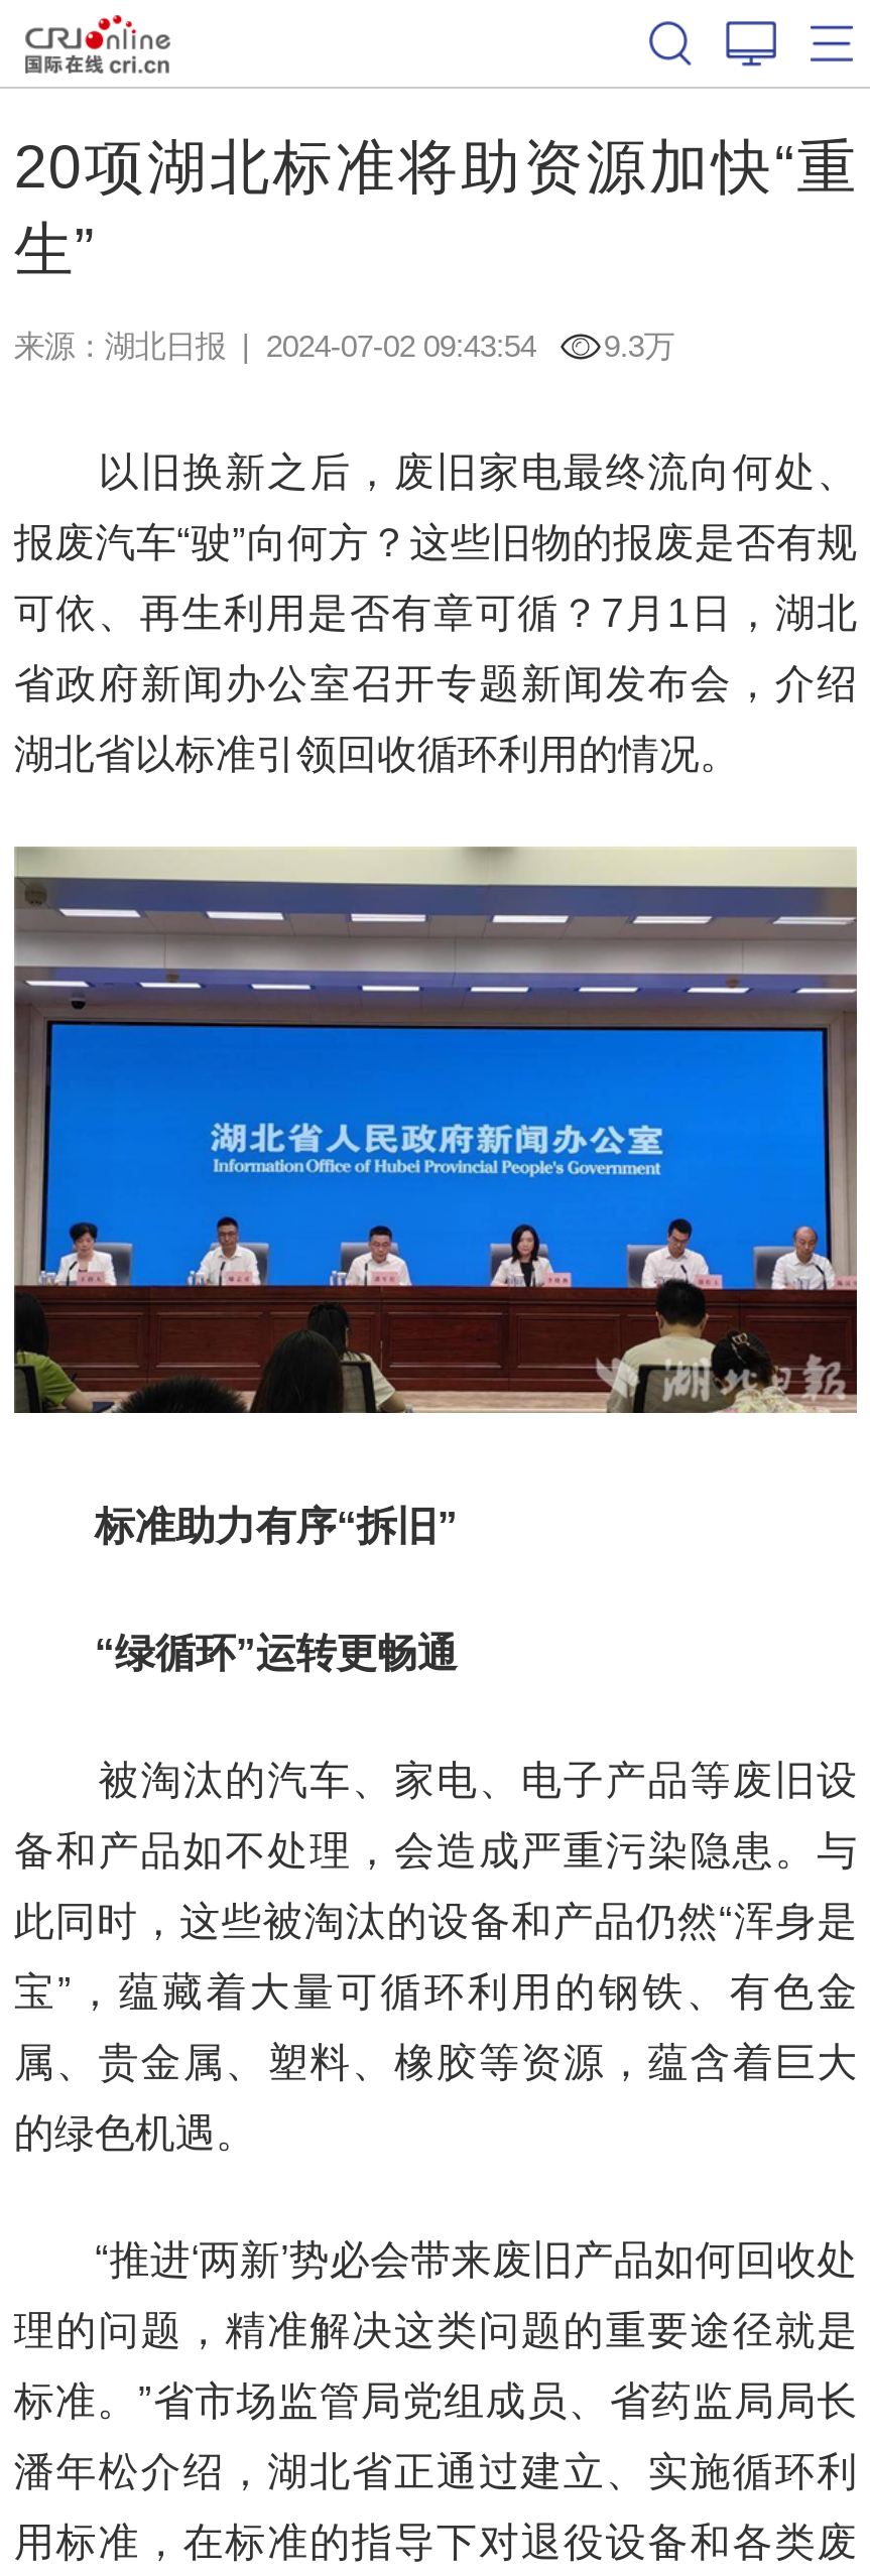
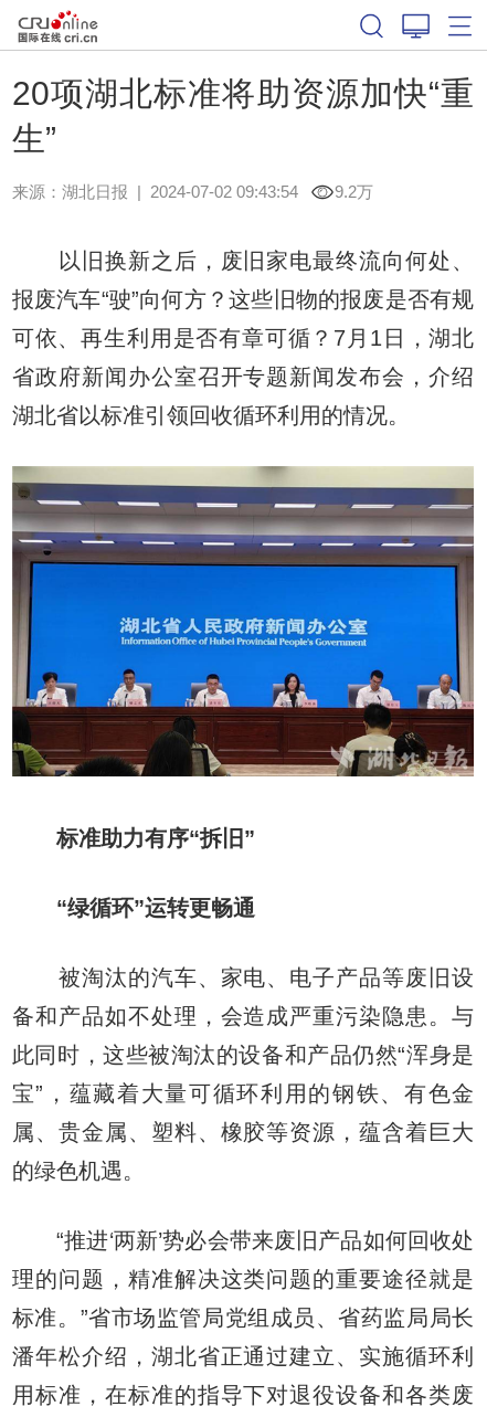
- 9.3万
+ 9.2万
